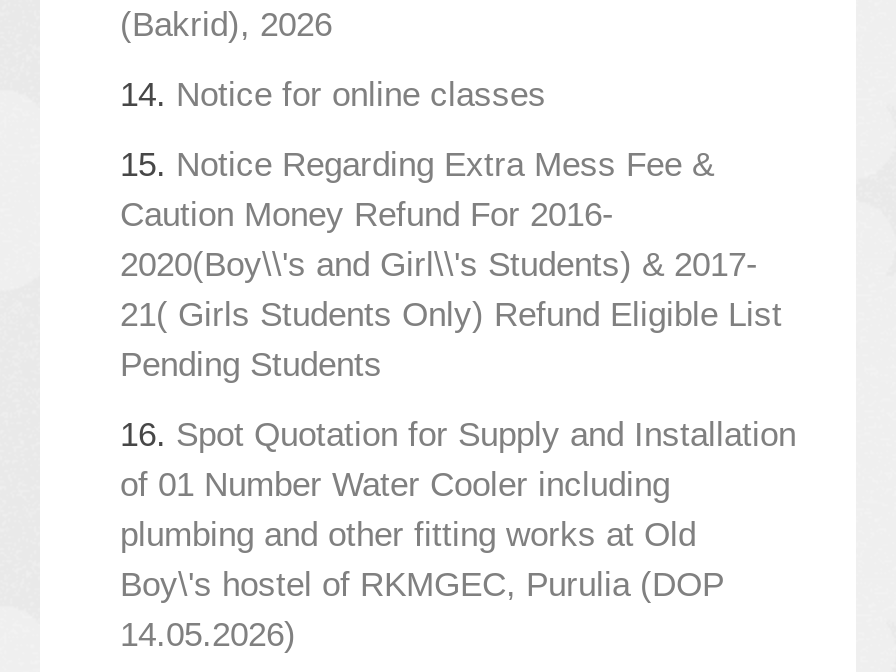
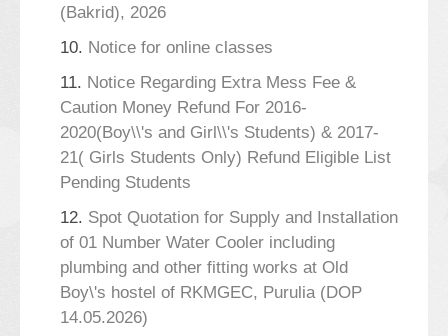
- 14. Notice for online classes
+ 10. Notice for online classes

- 15. Notice Regarding Extra Mess Fee &
+ 11. Notice Regarding Extra Mess Fee &

- 16. Spot Quotation for Supply and Installation
+ 12. Spot Quotation for Supply and Installation
